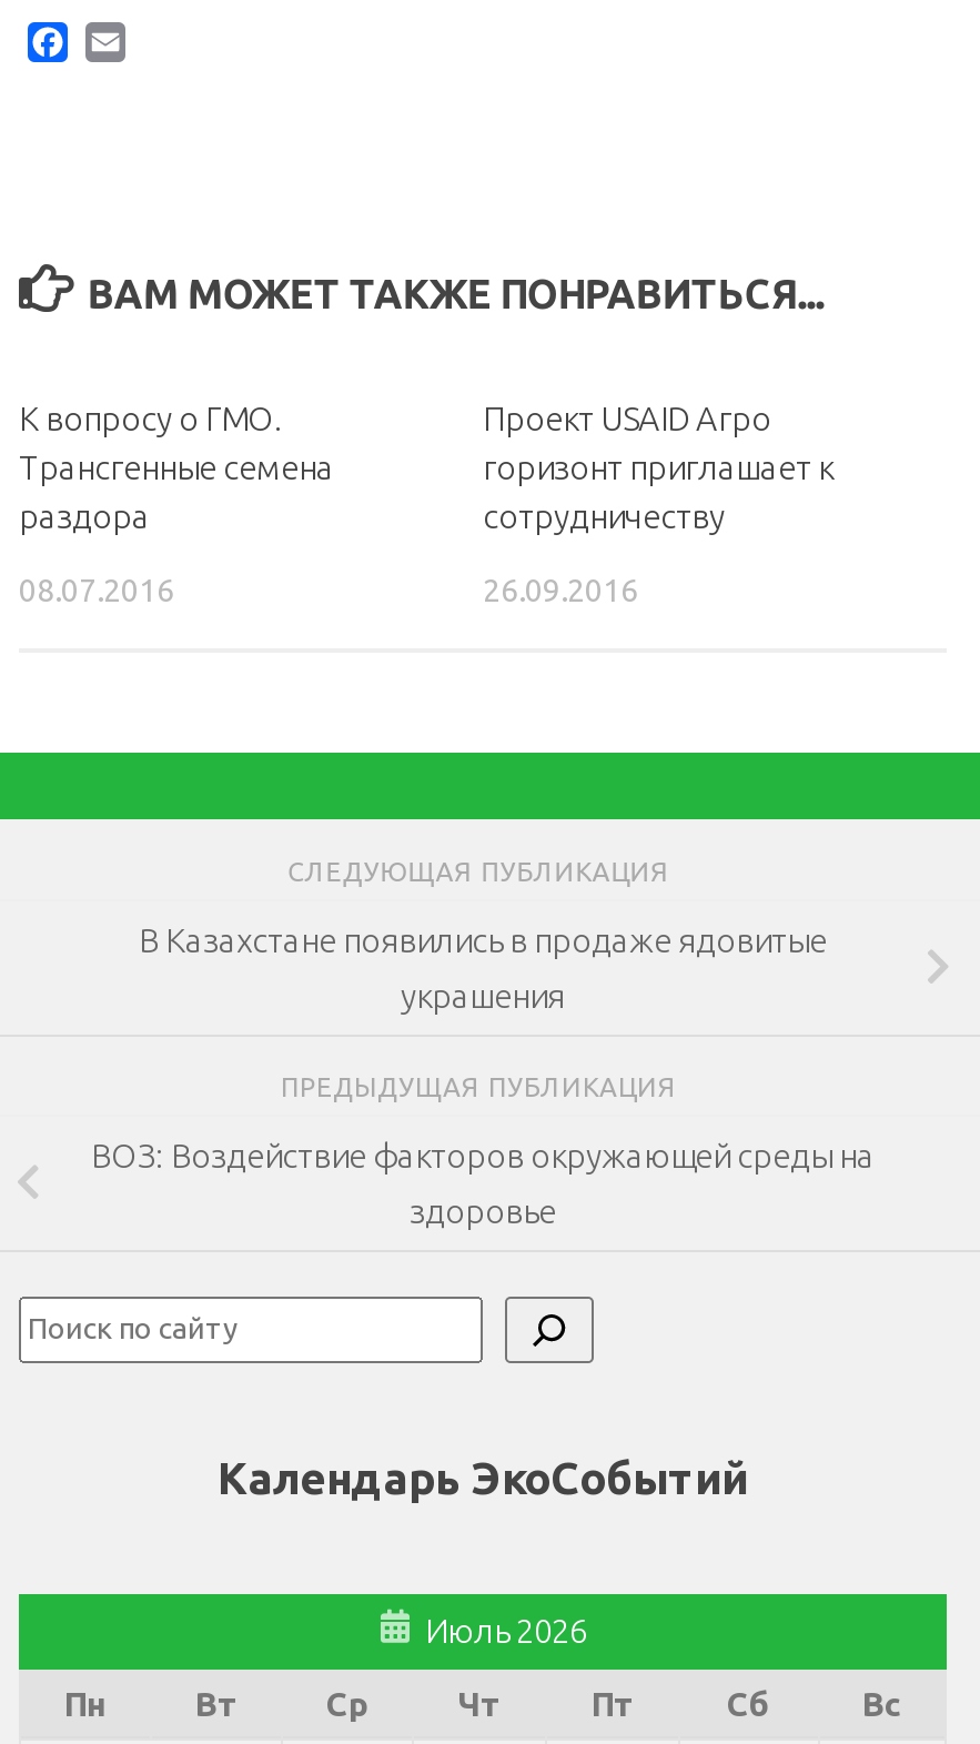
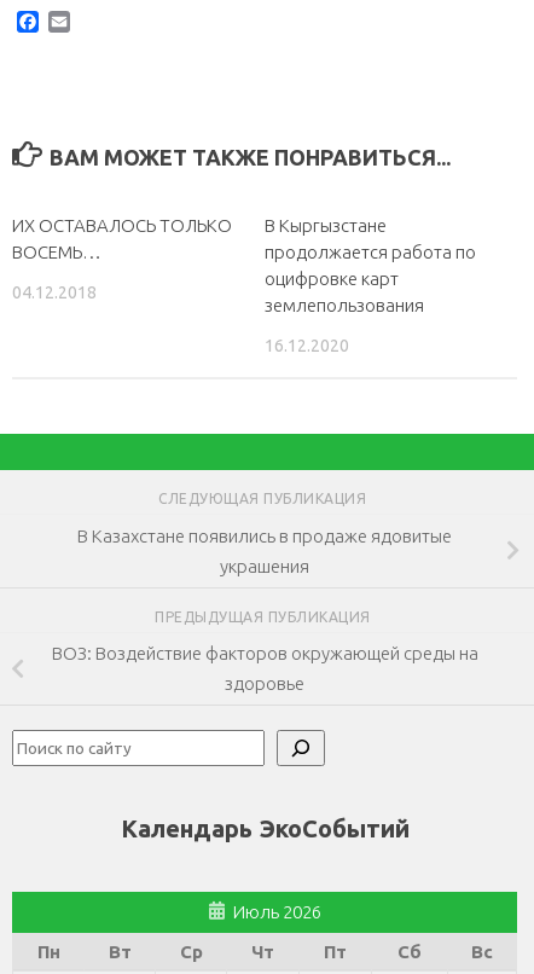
- К вопросу о ГМО.
- Трансгенные семена
- раздора
+ ИХ ОСТАВАЛОСЬ ТОЛЬКО
+ ВОСЕМЬ…

- Проект USAID Агро
- горизонт приглашает к
- сотрудничеству
+ В Кыргызстане
+ продолжается работа по
+ оцифровке карт
+ землепользования

- 08.07.2016
+ 04.12.2018

- 26.09.2016
+ 16.12.2020
